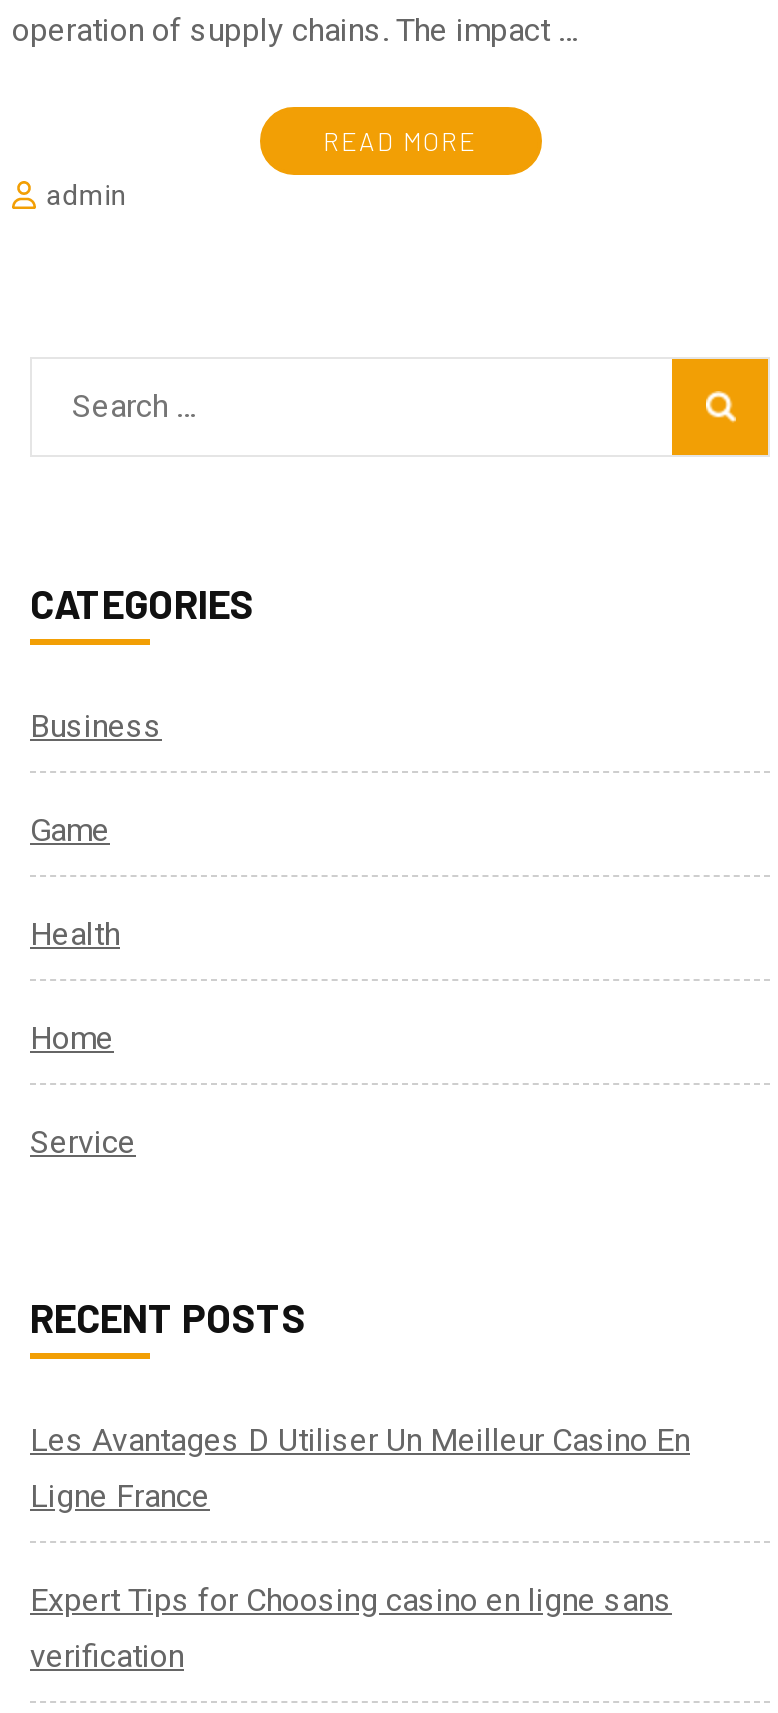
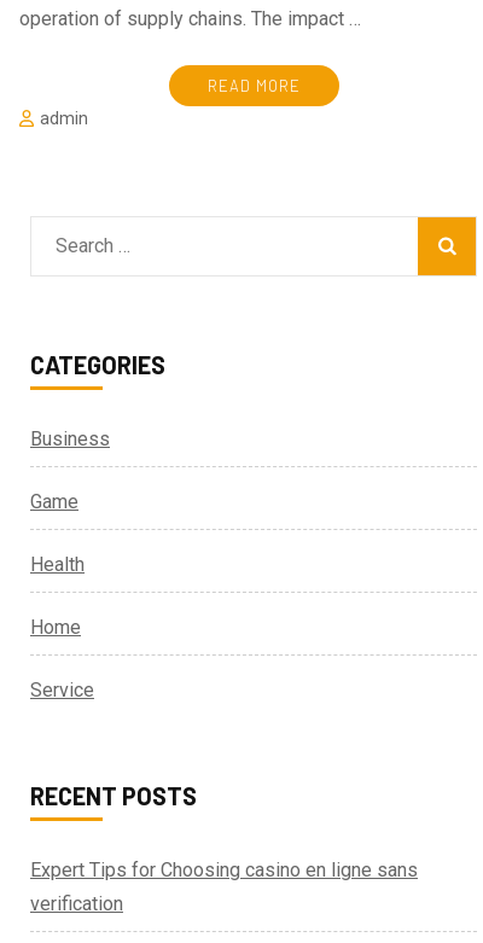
- Les Avantages D Utiliser Un Meilleur Casino En
- Ligne France
